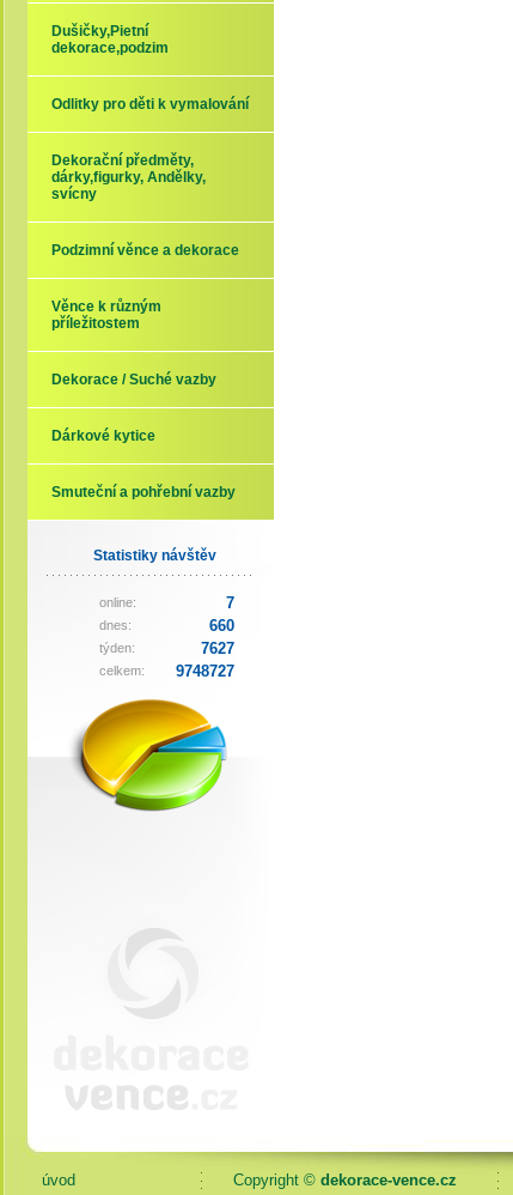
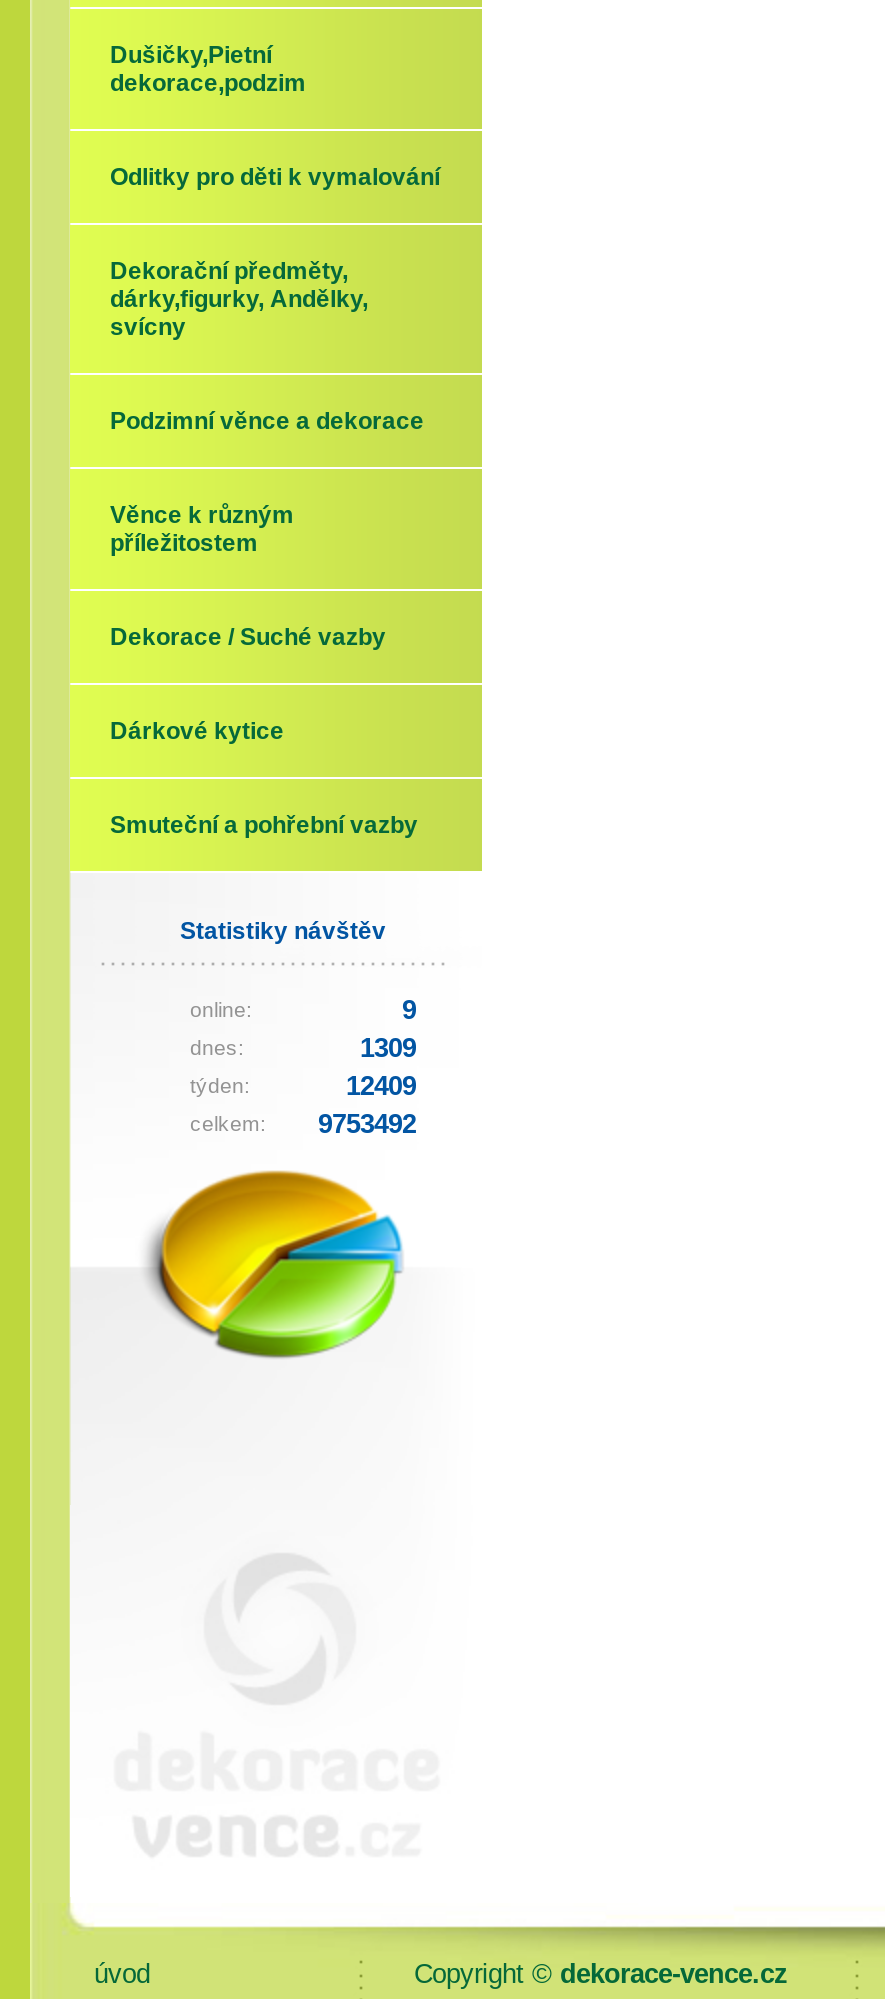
- 7
+ 9

- 660
+ 1309

- 7627
+ 12409

- 9748727
+ 9753492
